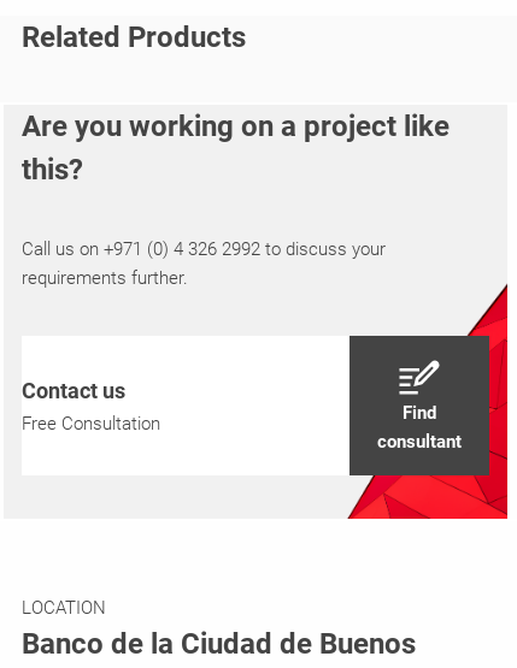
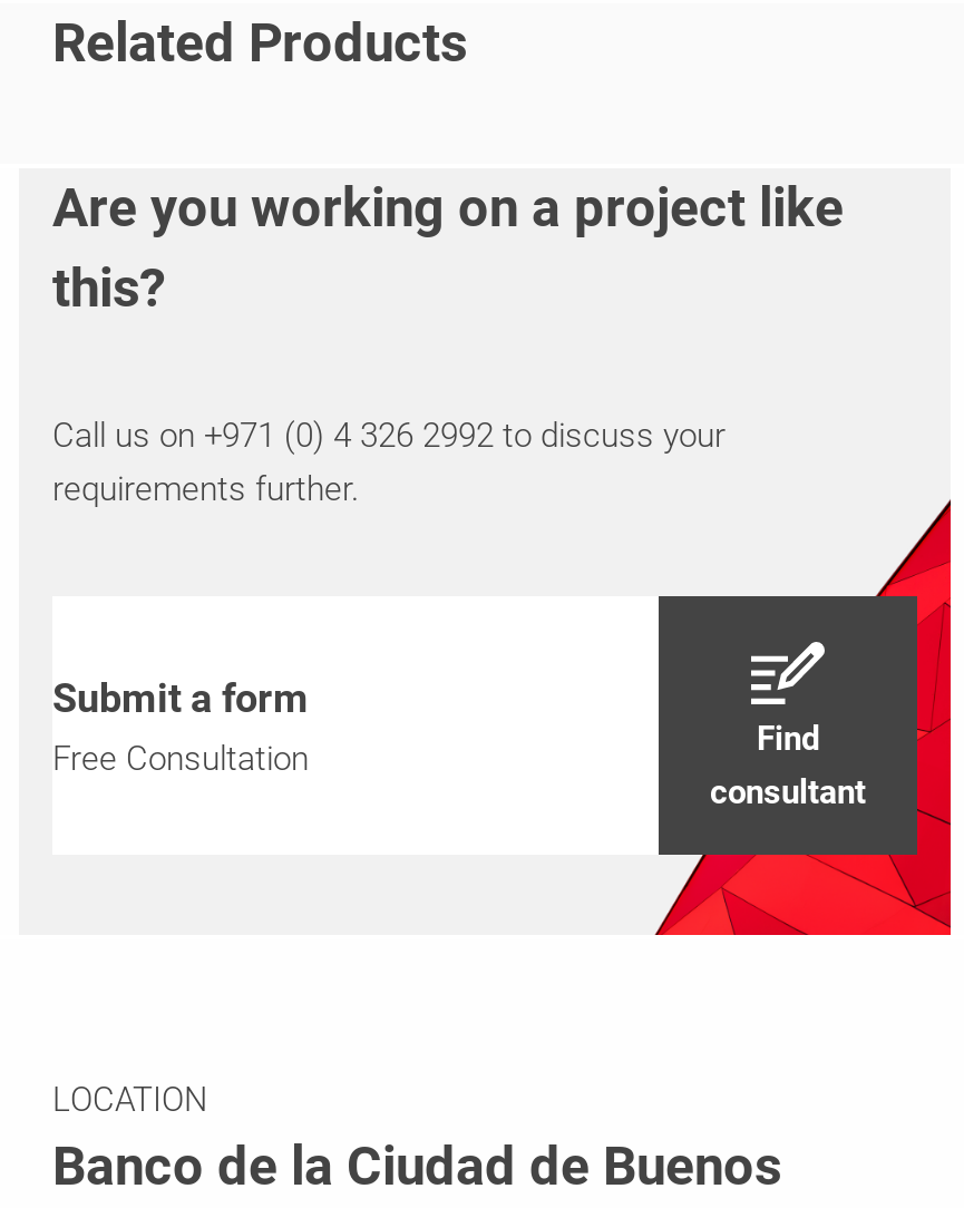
- Contact us
+ Submit a form
